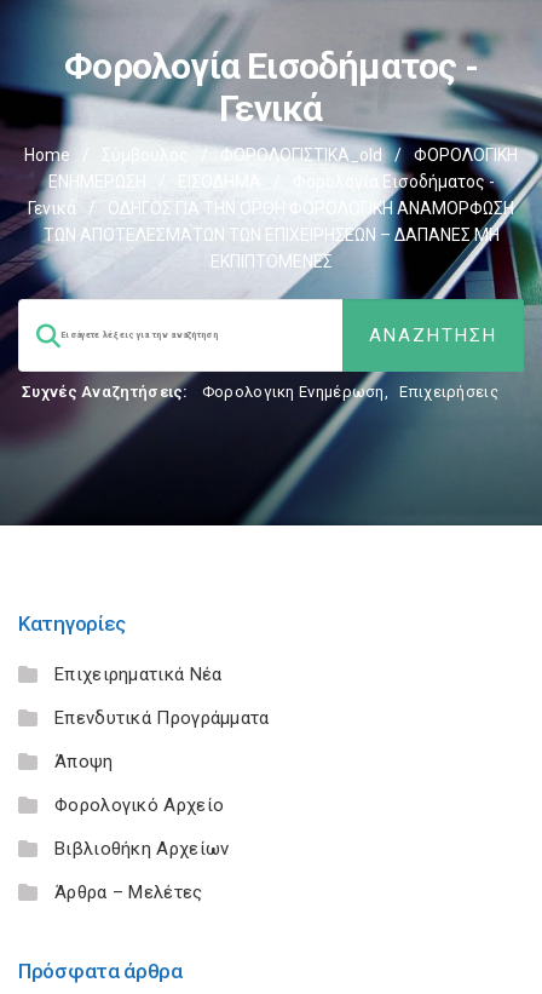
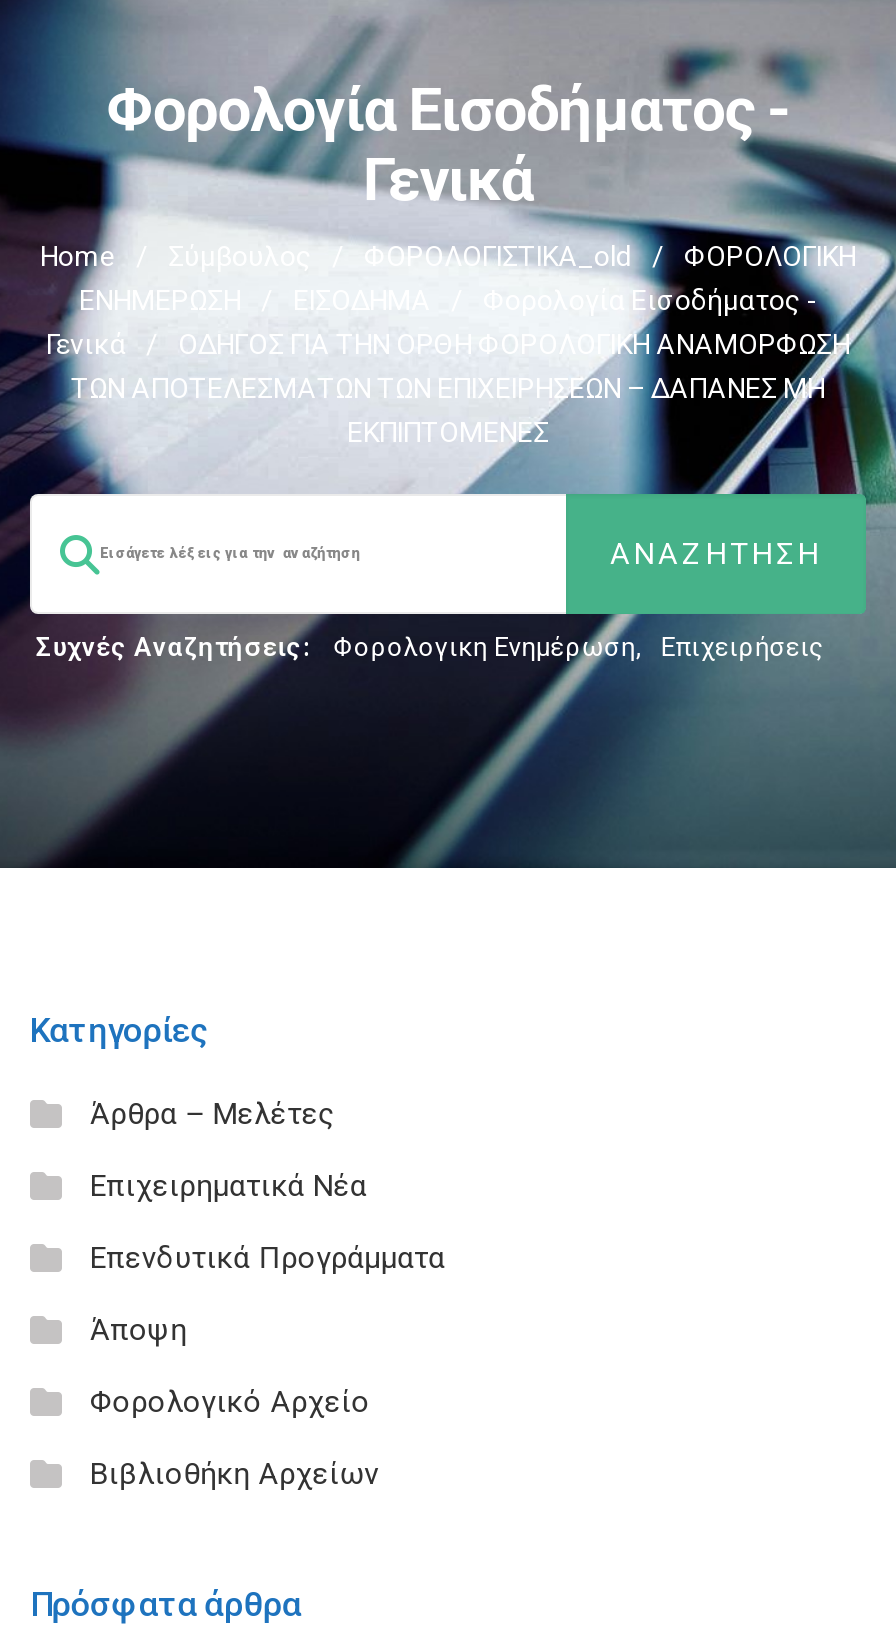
moved down: Επιχειρηματικά Νέα | Επενδυτικά Προγράμματα | Άποψη | Φορολογικό Αρχείο | Βιβλιοθήκη Αρχείων

moved up: Άρθρα – Μελέτες
